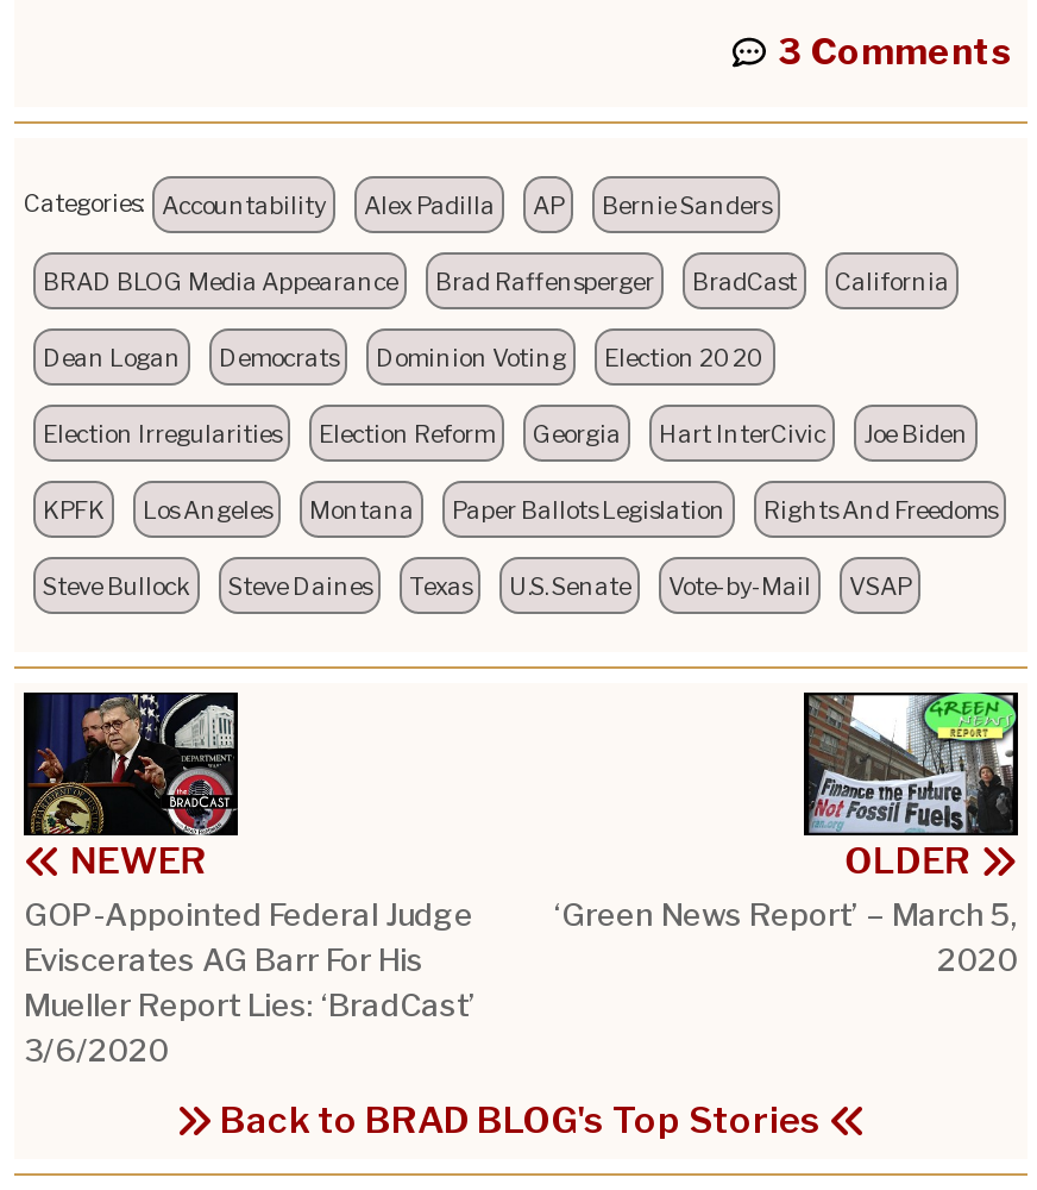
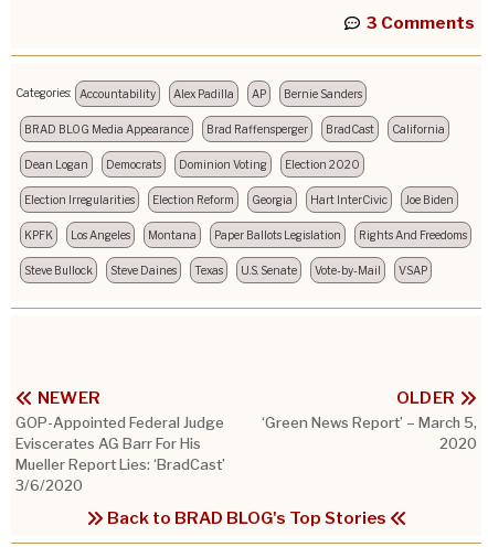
- [image]

- [image]
